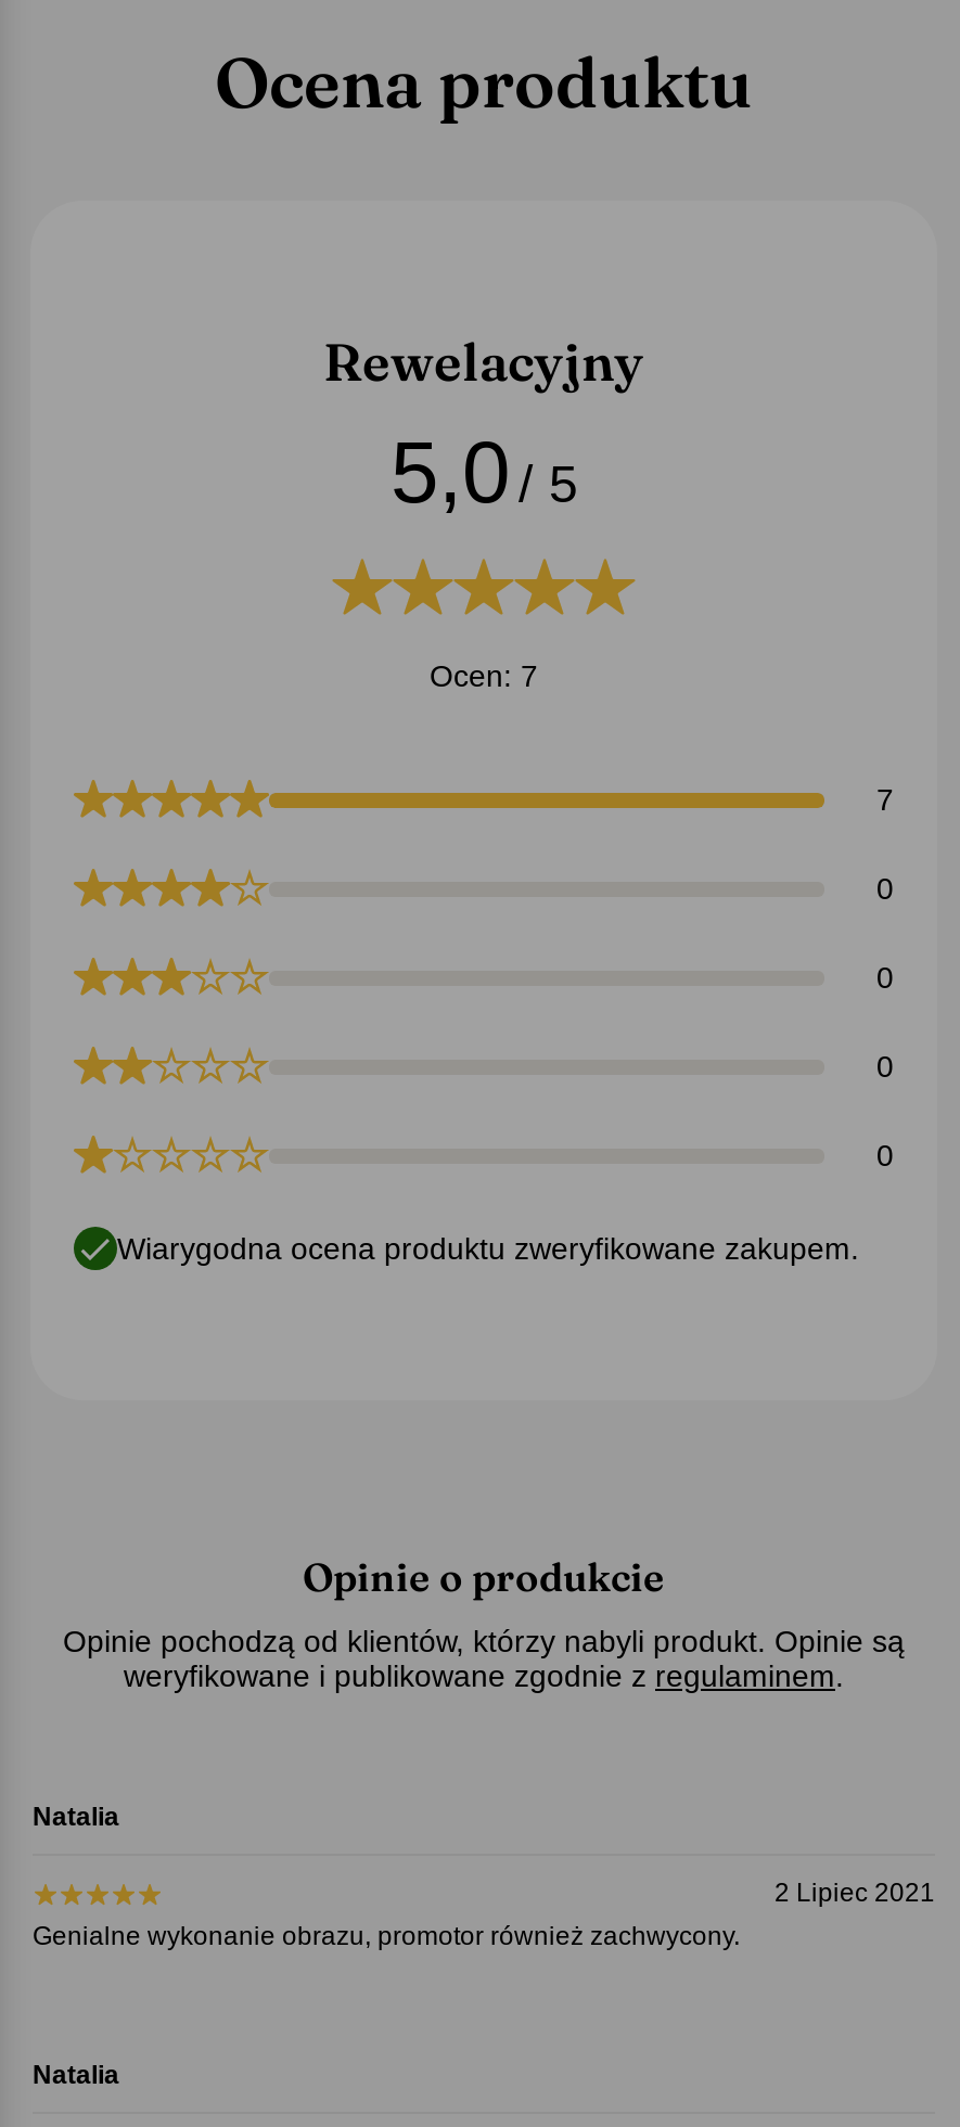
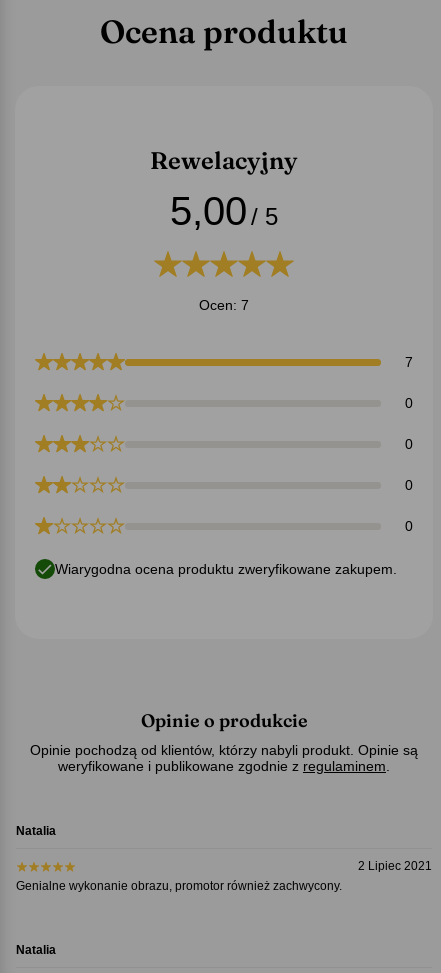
- 5,0 / 5
+ 5,00 / 5
